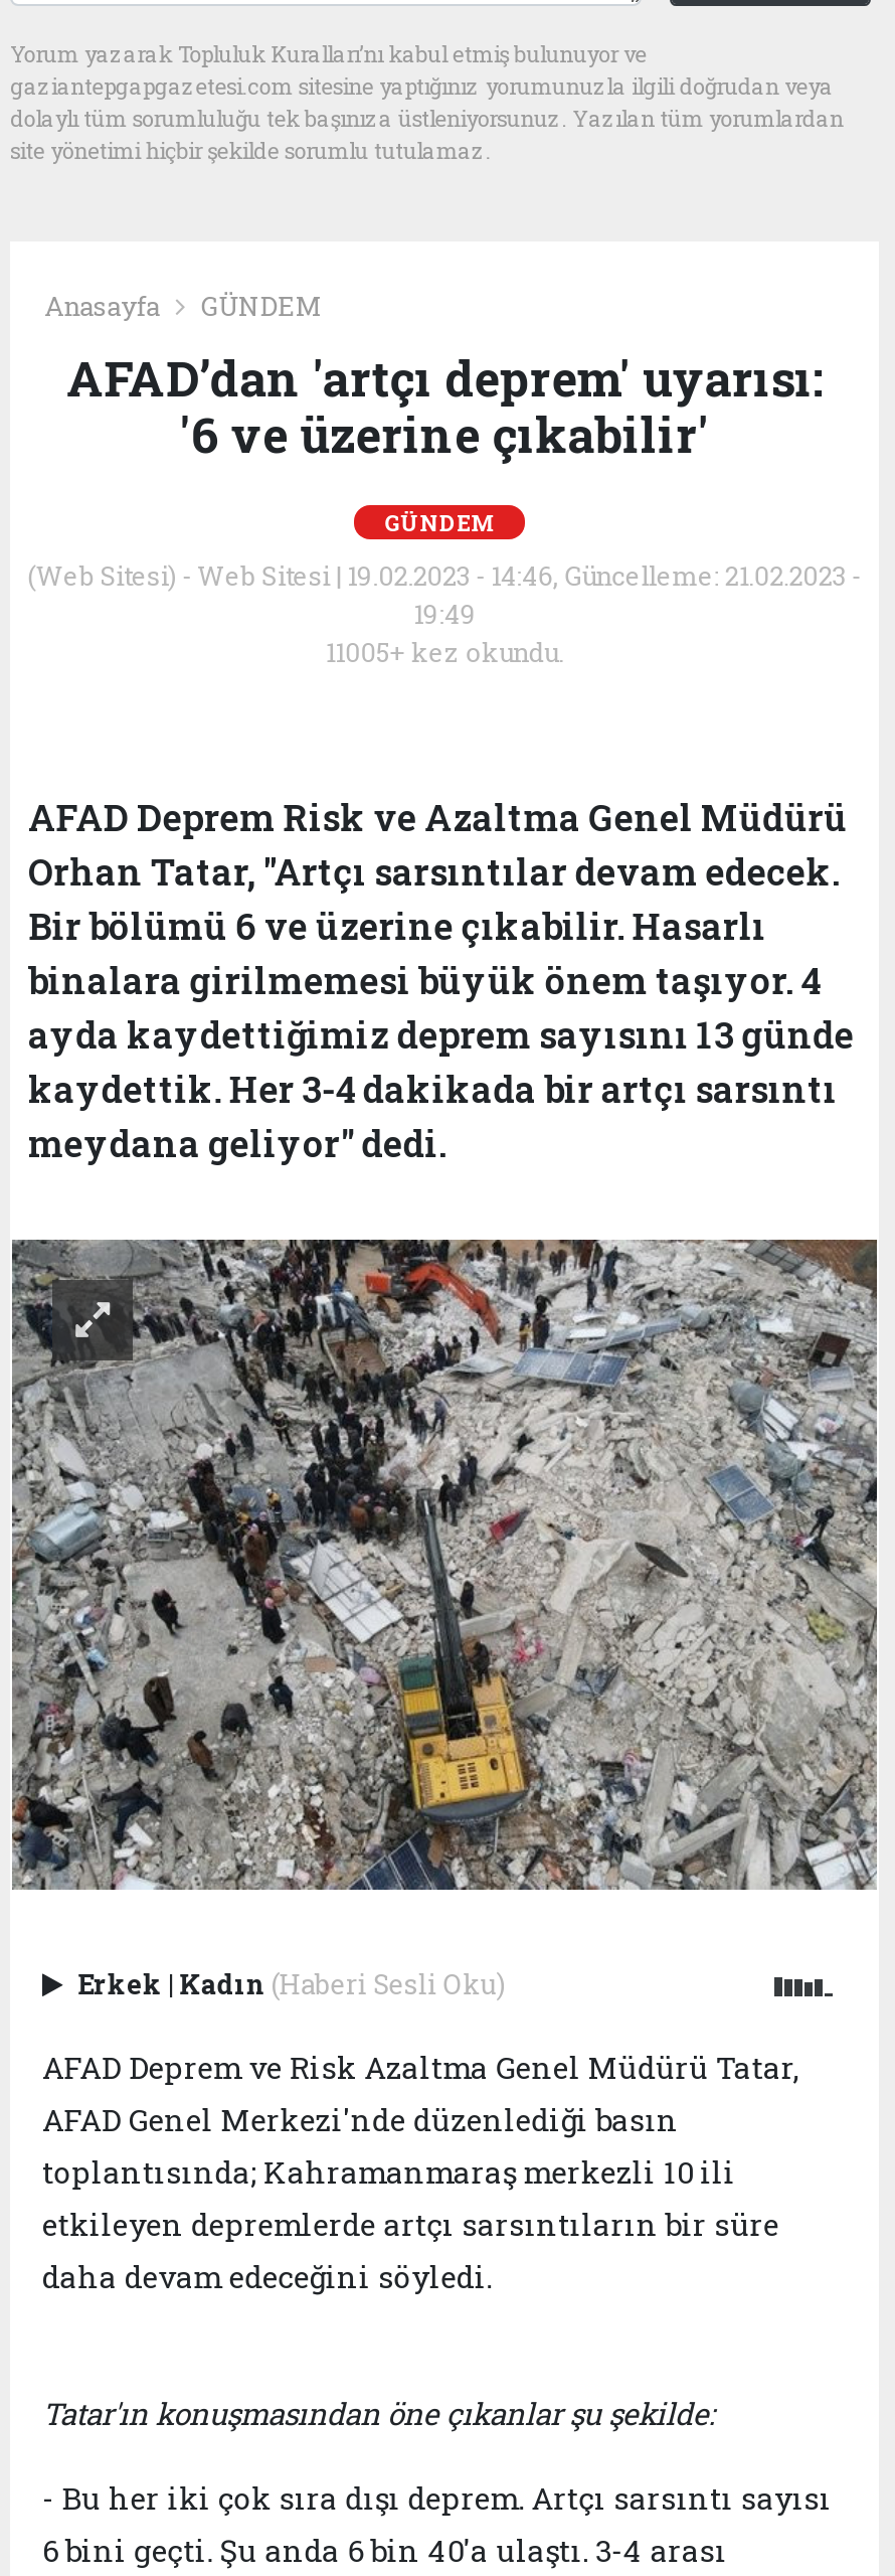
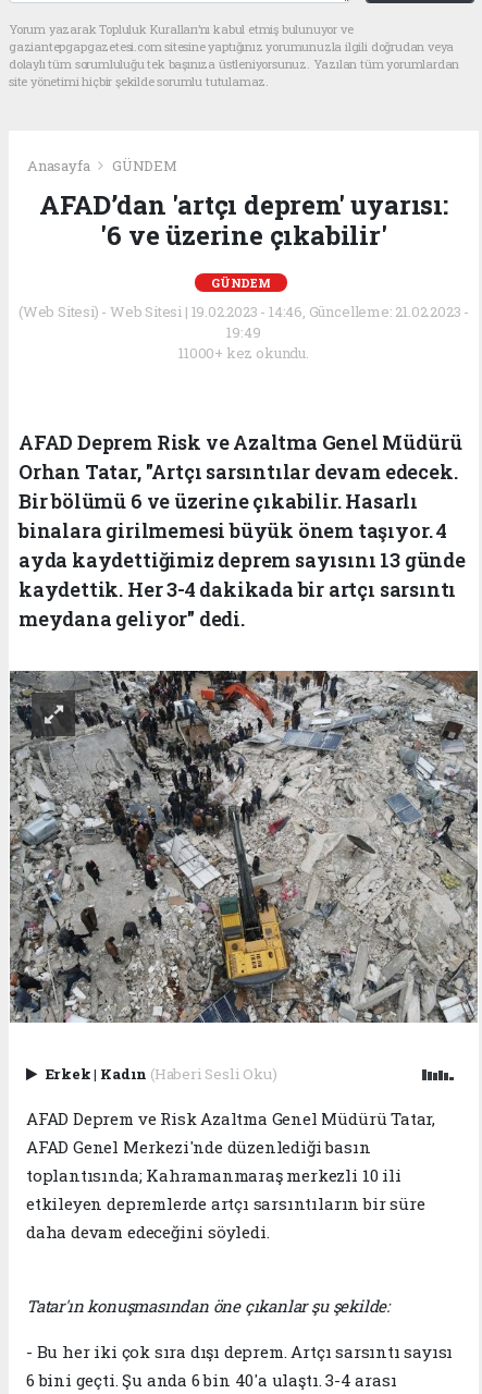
- 11005+ kez okundu.
+ 11000+ kez okundu.
